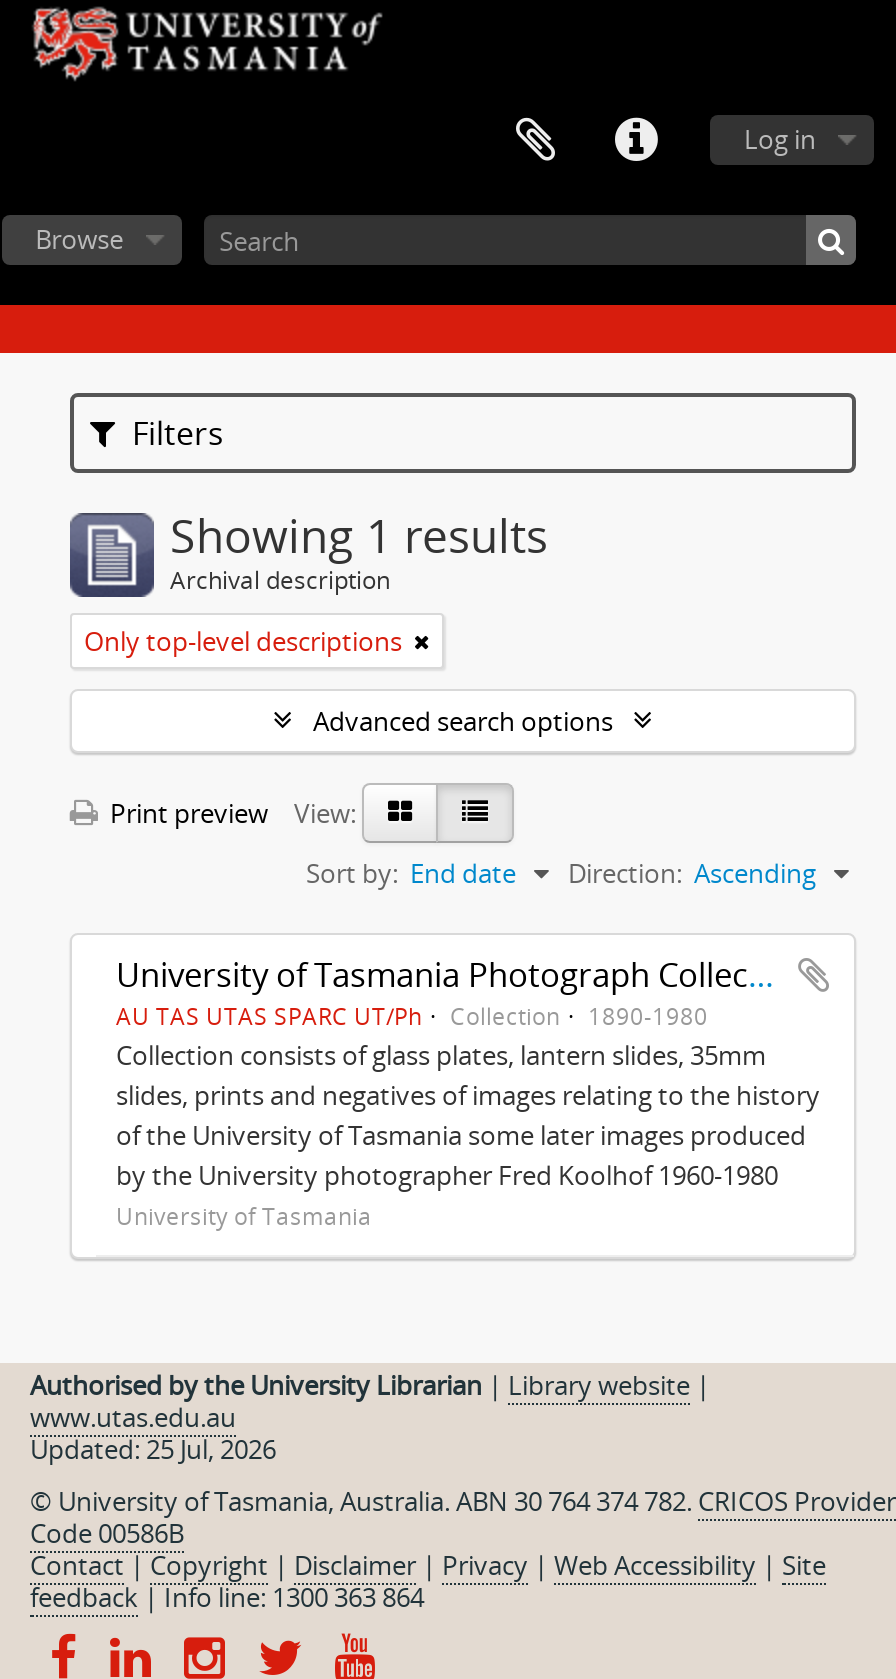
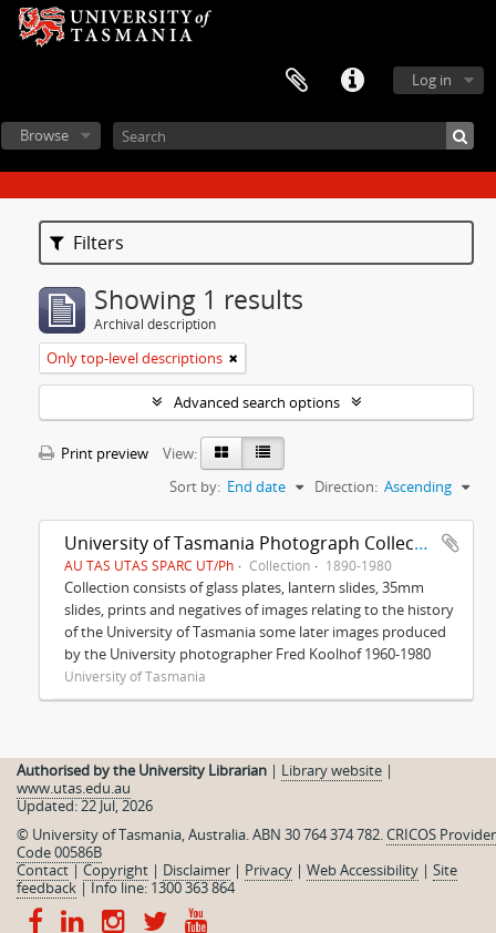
- Updated: 25 Jul, 2026
+ Updated: 22 Jul, 2026
